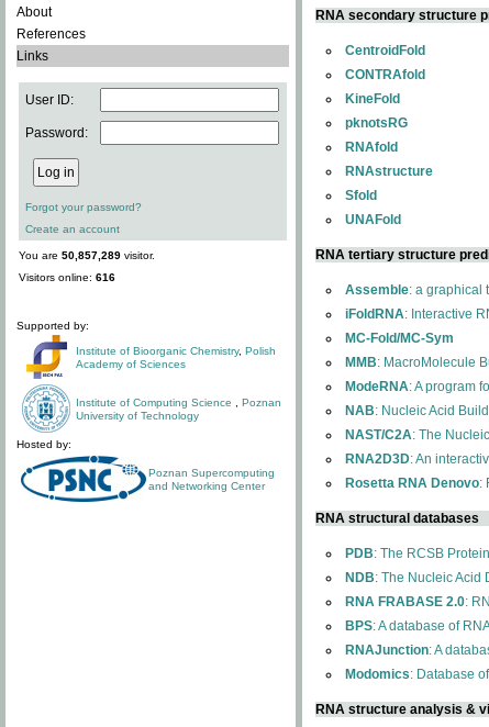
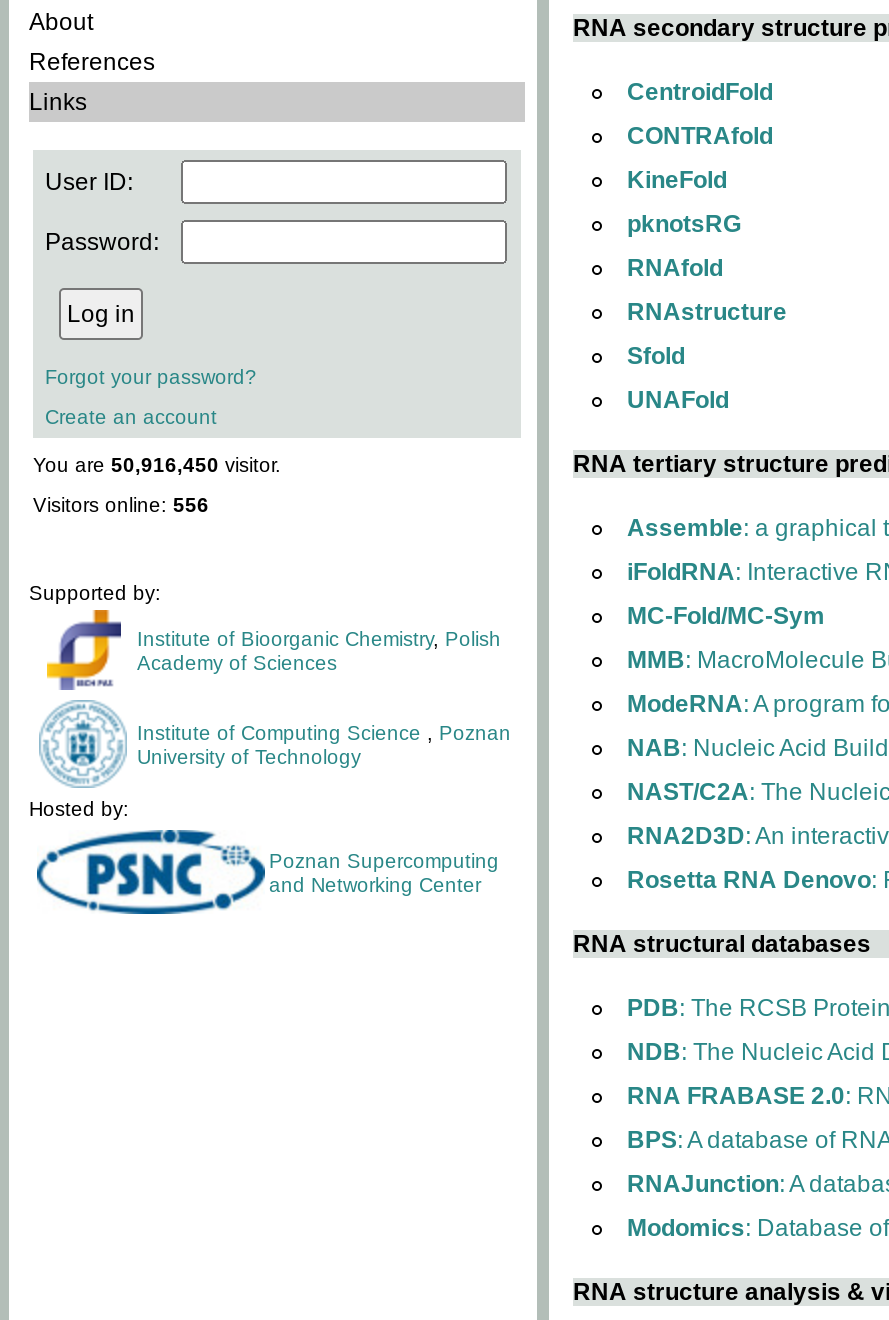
- You are 50,857,289 visitor.
+ You are 50,916,450 visitor.

- Visitors online: 616
+ Visitors online: 556
